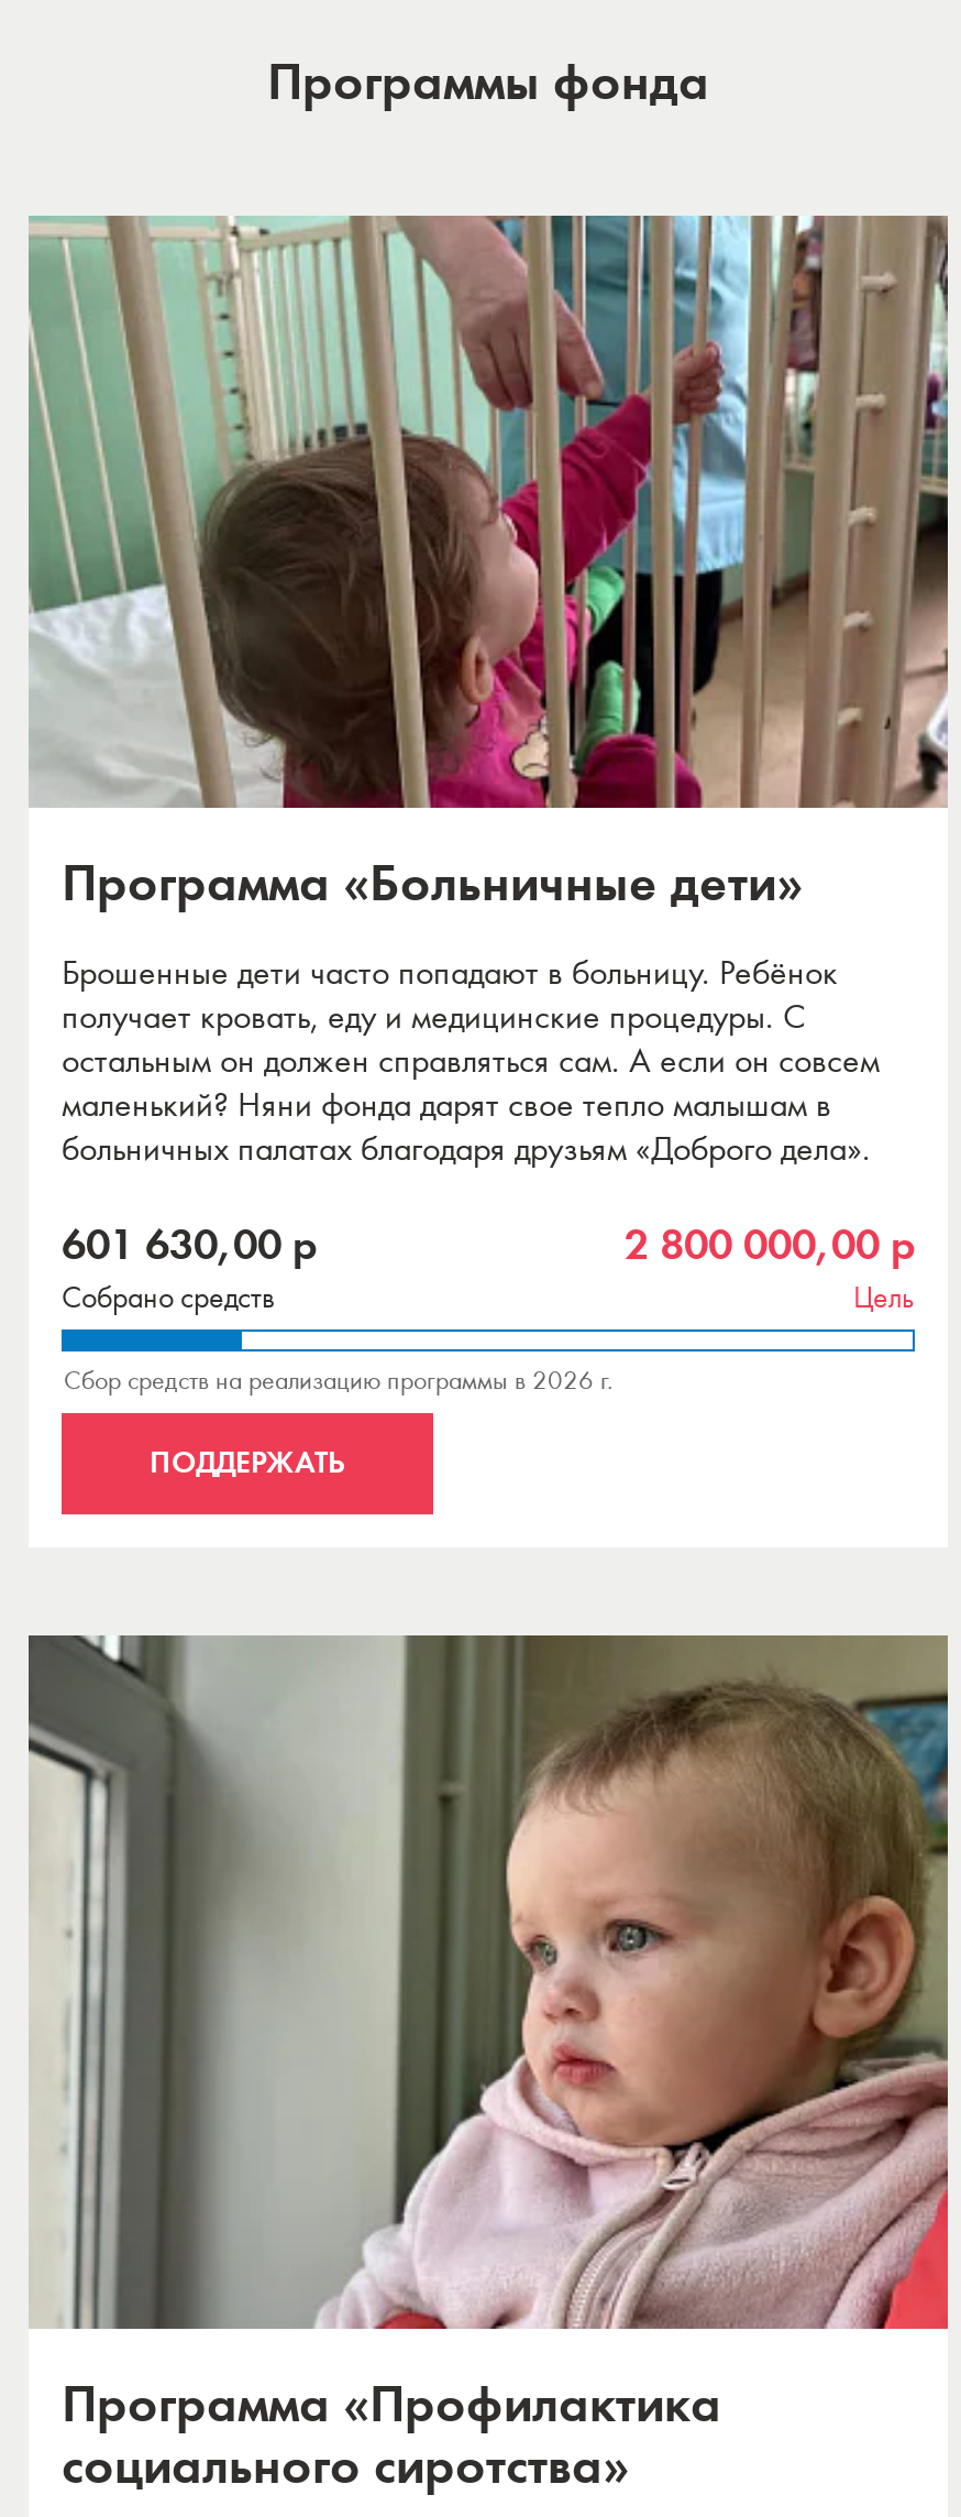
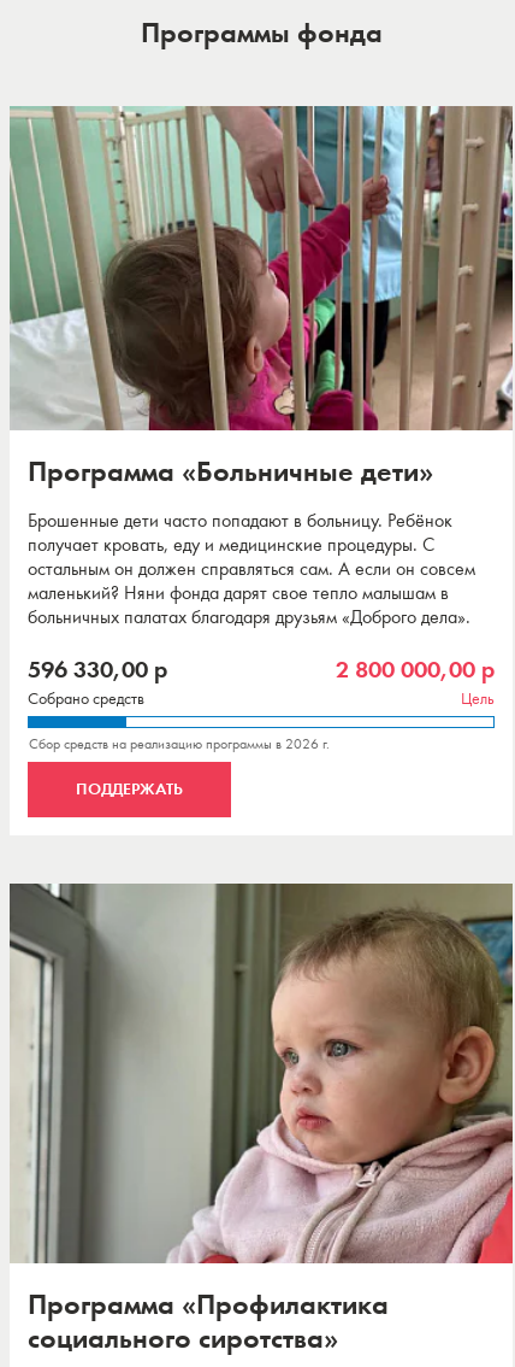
- 601 630,00 р
+ 596 330,00 р
